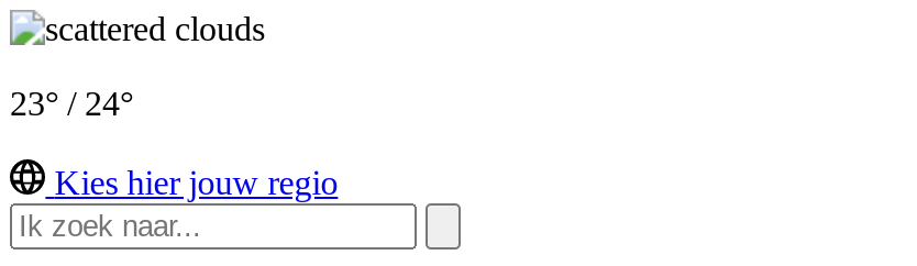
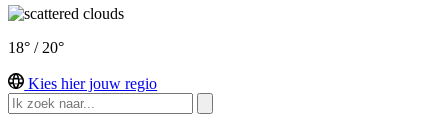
- 23° / 24°
+ 18° / 20°
